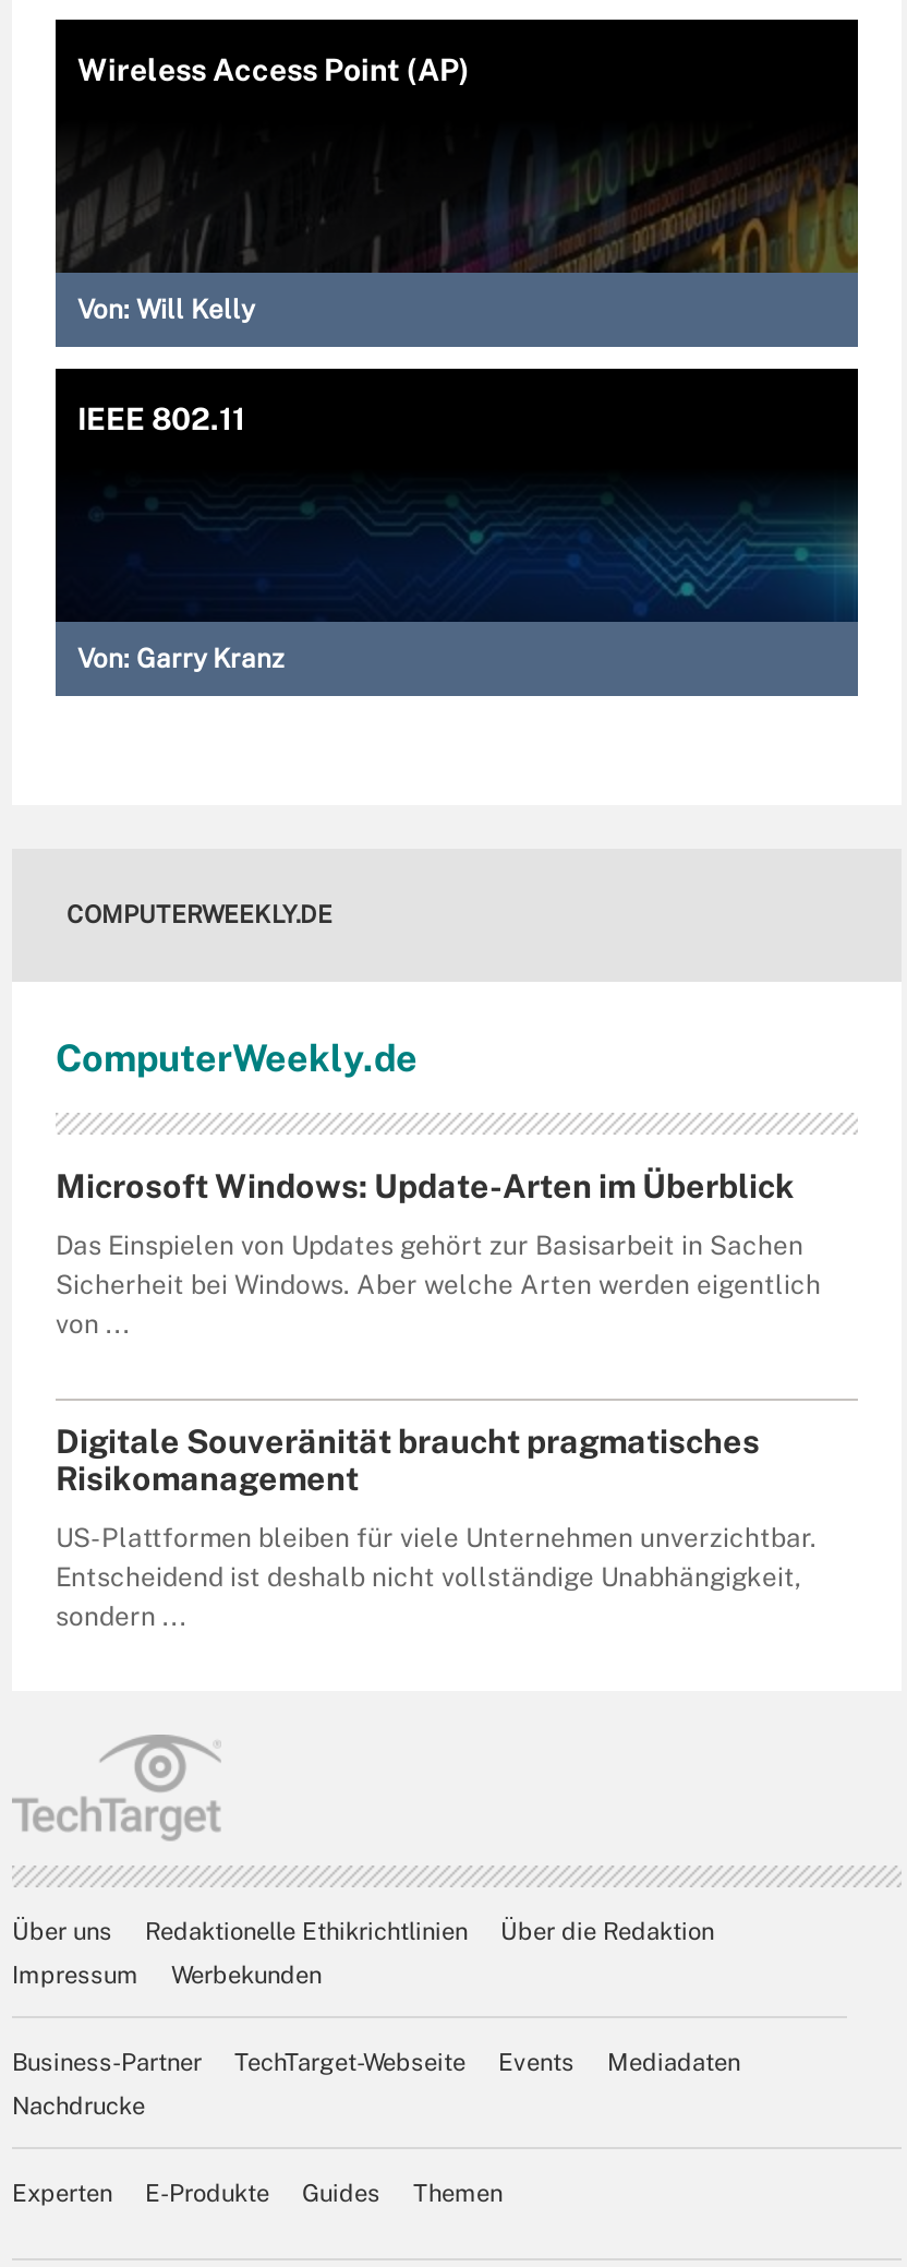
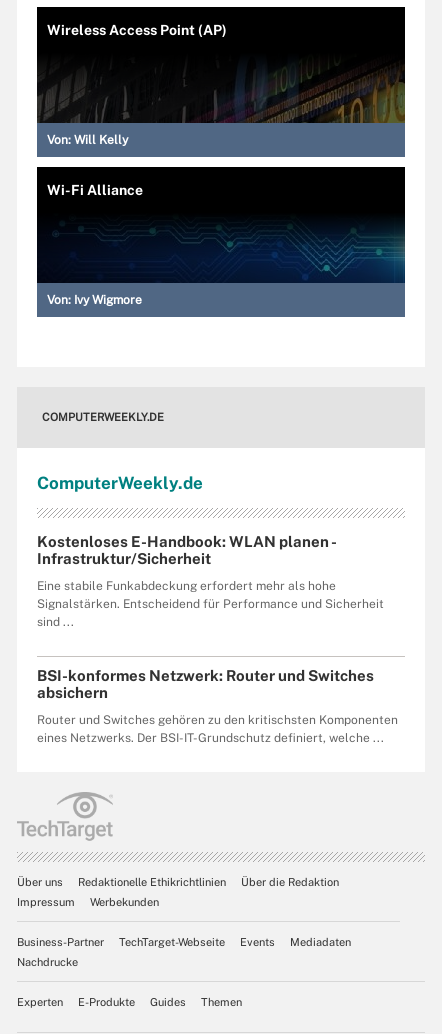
- IEEE 802.11
+ Wi-Fi Alliance

- Von: Garry Kranz
+ Von: Ivy Wigmore

- Microsoft Windows: Update-Arten im Überblick
+ Kostenloses E-Handbook: WLAN planen -
+ Infrastruktur/Sicherheit

- Das Einspielen von Updates gehört zur Basisarbeit in Sachen
- Sicherheit bei Windows. Aber welche Arten werden eigentlich
- von ...
+ Eine stabile Funkabdeckung erfordert mehr als hohe
+ Signalstärken. Entscheidend für Performance und Sicherheit
+ sind ...

- Digitale Souveränität braucht pragmatisches
- Risikomanagement
+ BSI-konformes Netzwerk: Router und Switches
+ absichern

- US-Plattformen bleiben für viele Unternehmen unverzichtbar.
- Entscheidend ist deshalb nicht vollständige Unabhängigkeit,
- sondern ...
+ Router und Switches gehören zu den kritischsten Komponenten
+ eines Netzwerks. Der BSI-IT-Grundschutz definiert, welche ...
